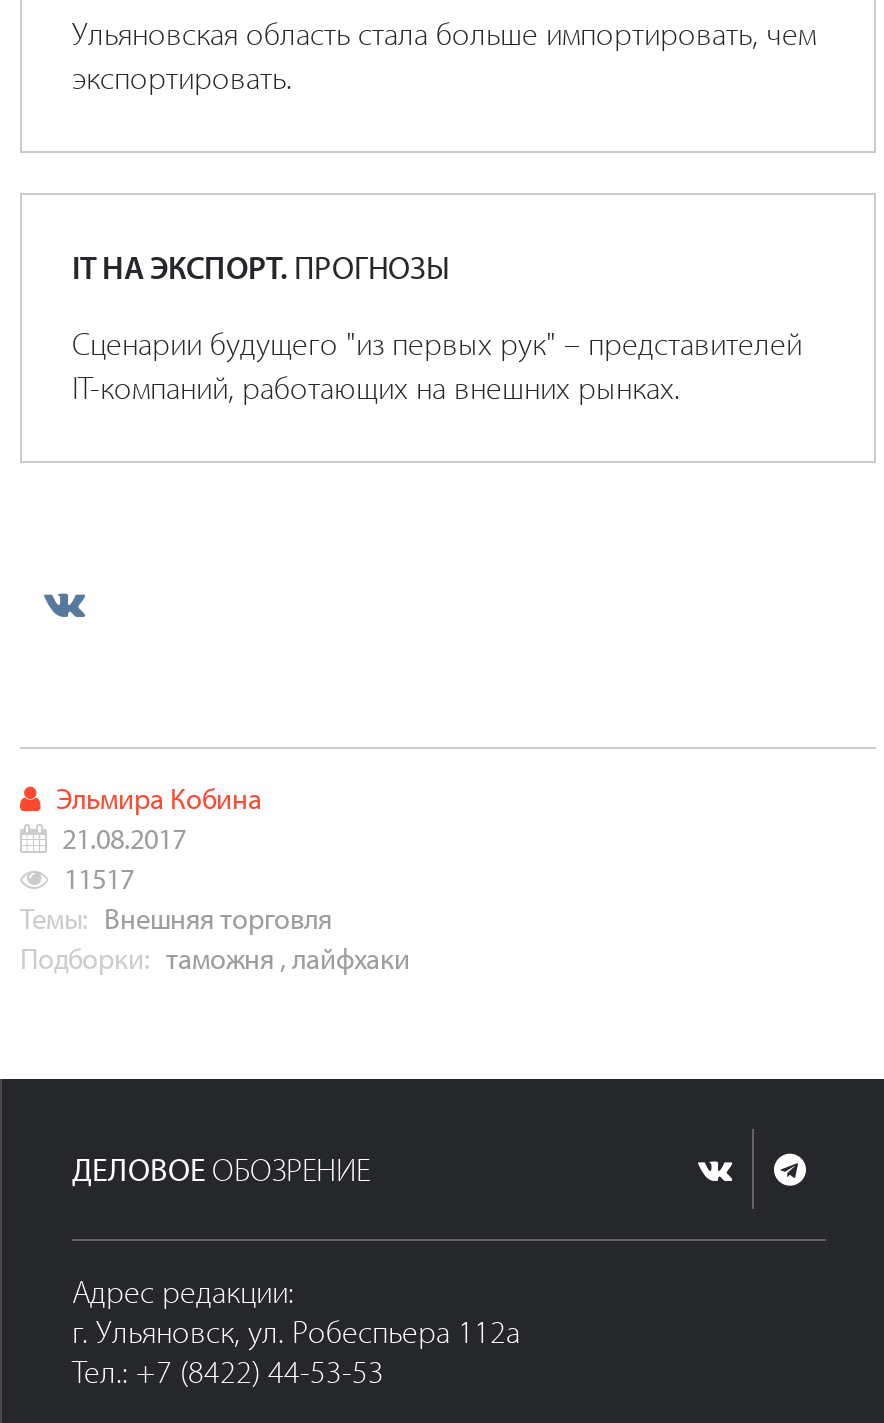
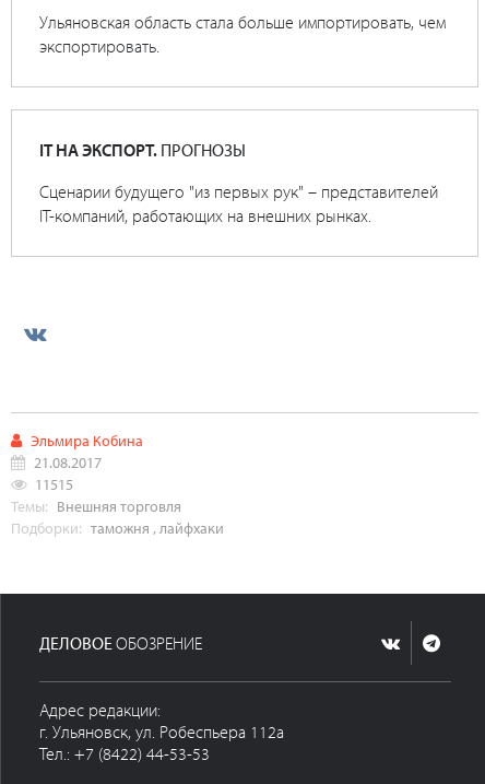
- 11517
+ 11515
